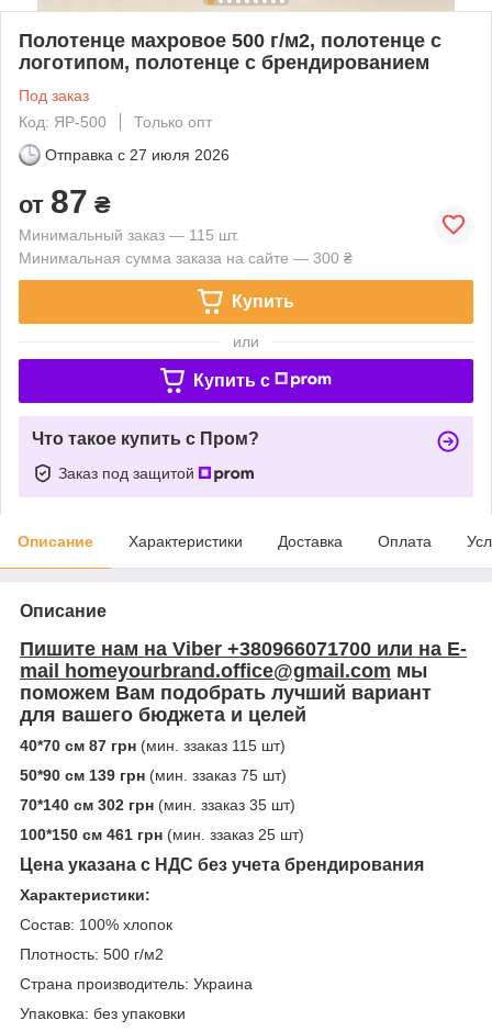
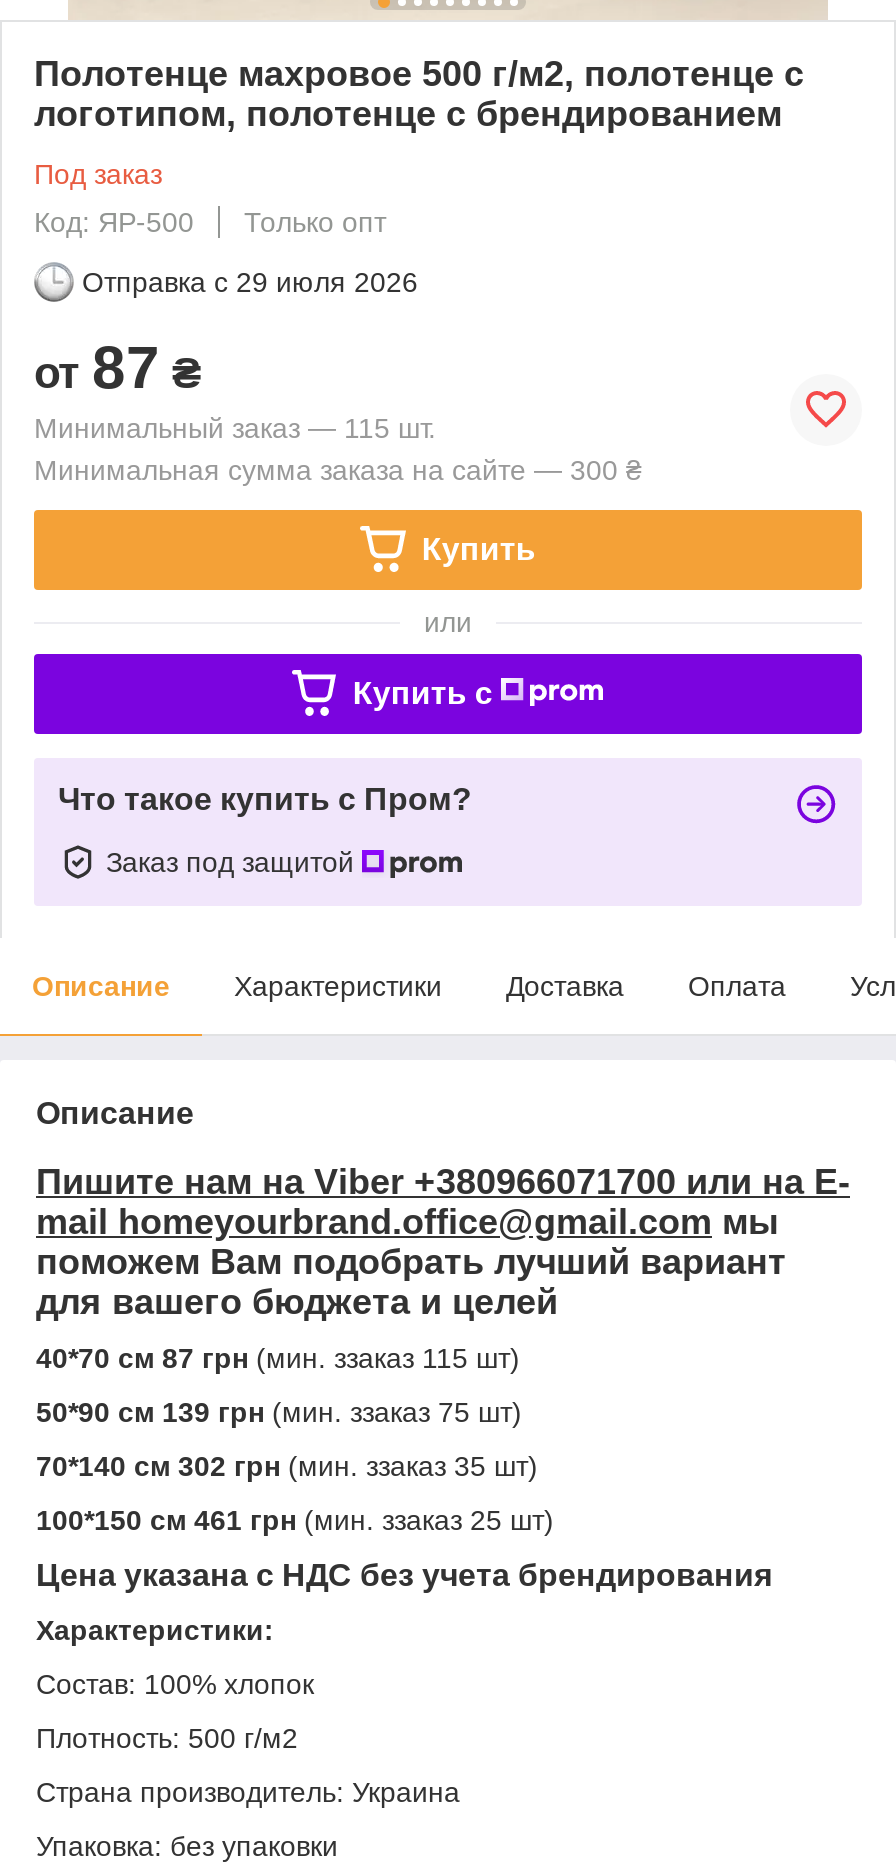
- Отправка с 27 июля 2026
+ Отправка с 29 июля 2026
